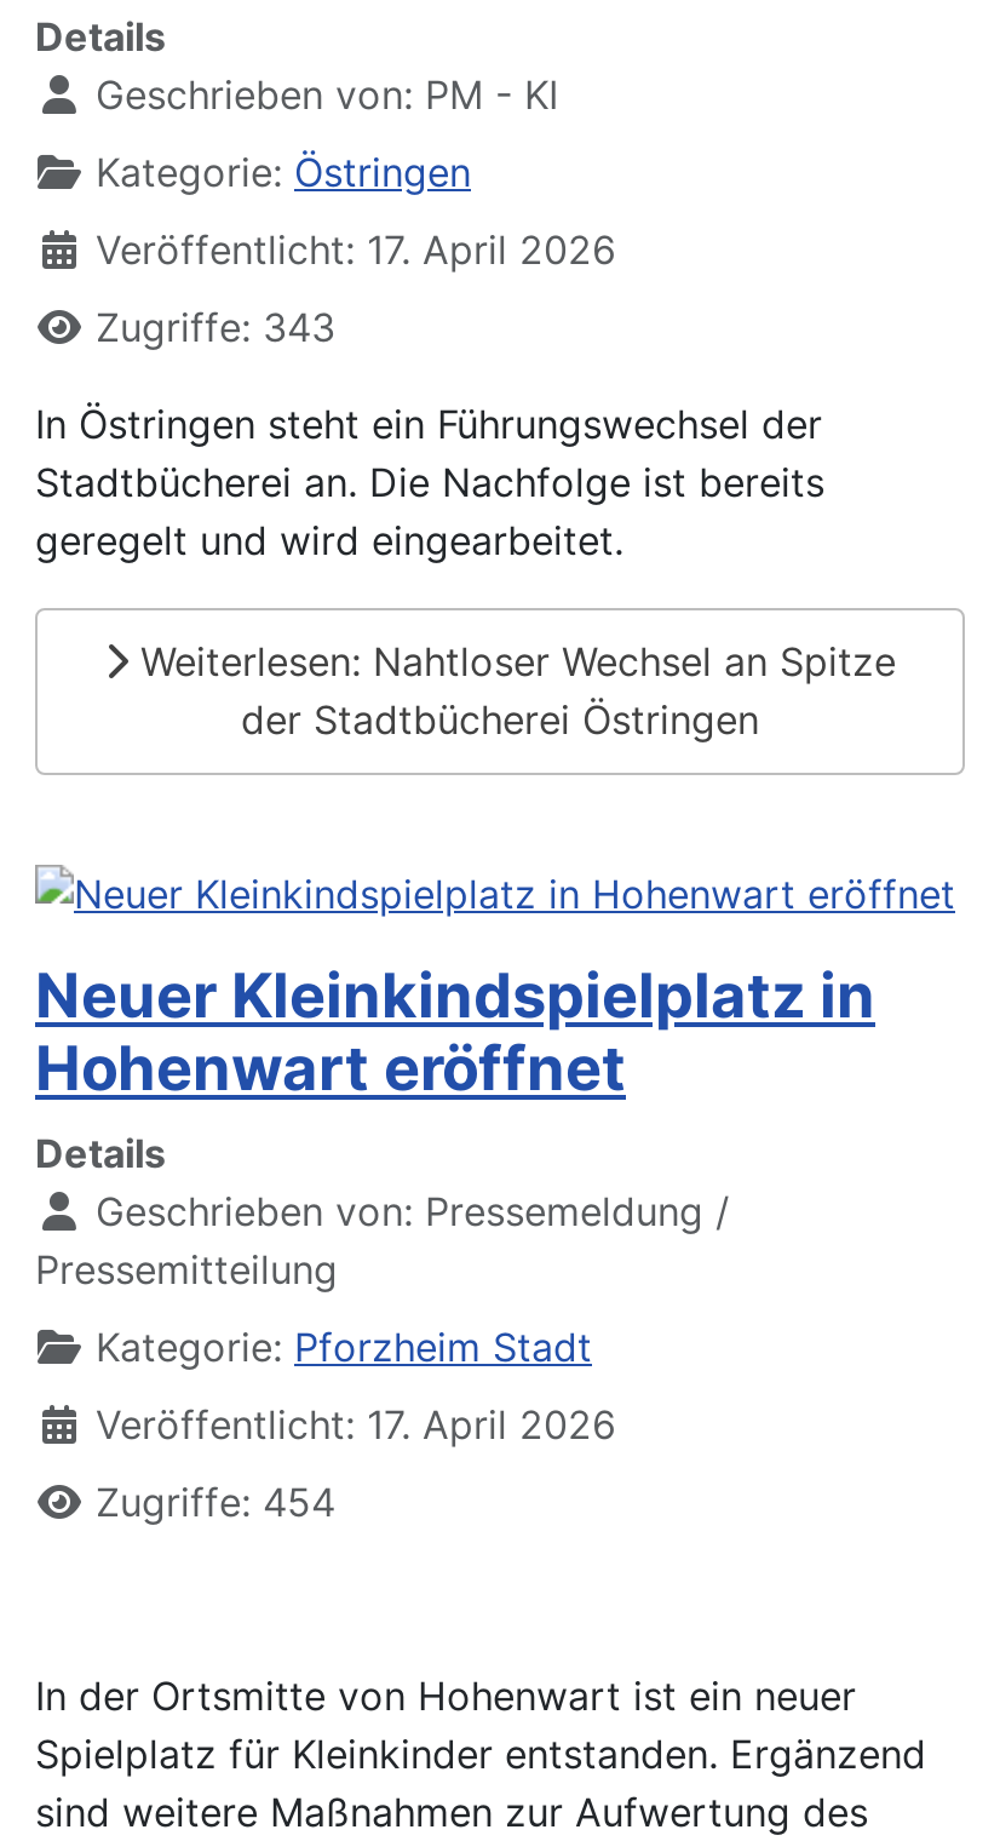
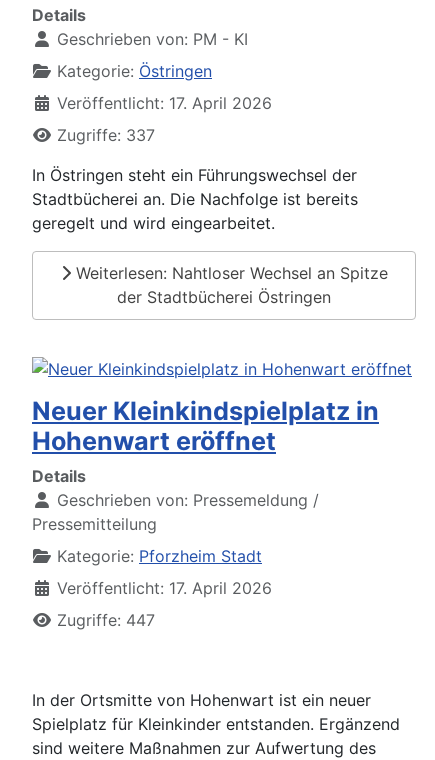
- Zugriffe: 343
+ Zugriffe: 337

- Zugriffe: 454
+ Zugriffe: 447
